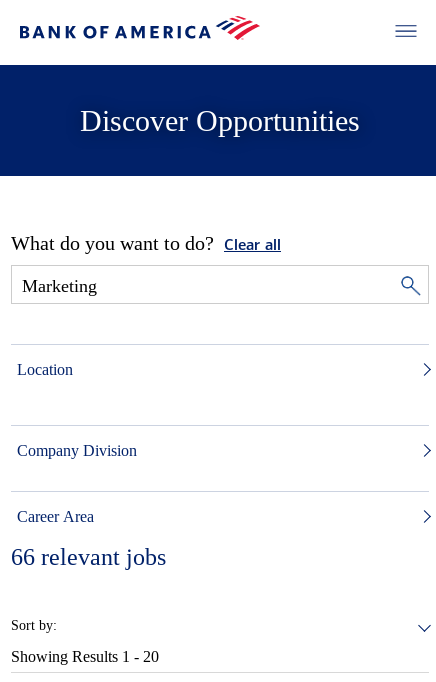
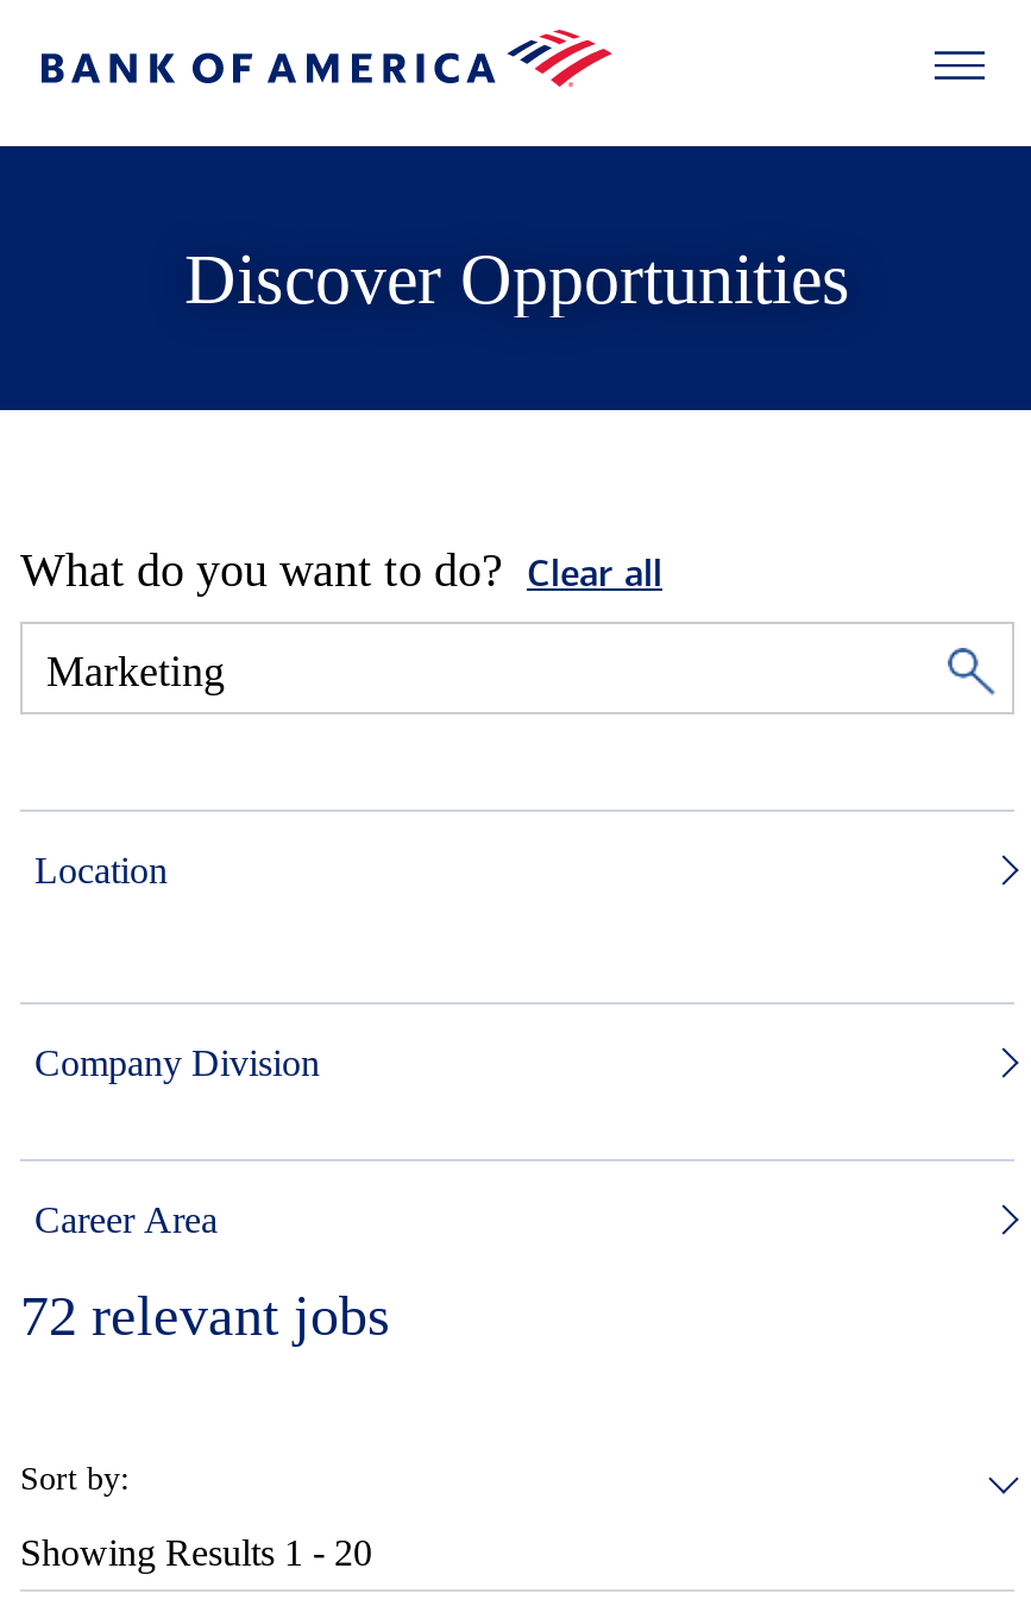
- 66 relevant jobs
+ 72 relevant jobs
